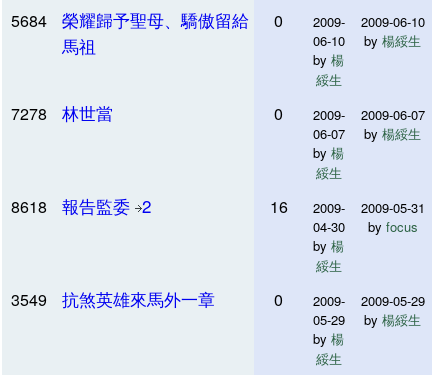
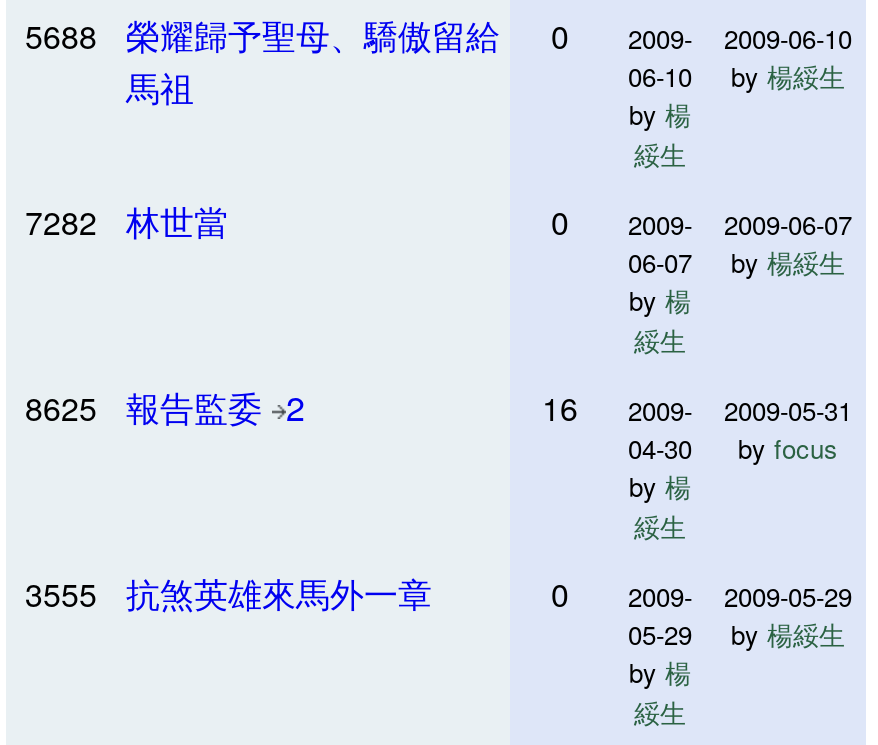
- 5684 榮耀歸予聖母、驕傲留給 0 2009- 2009-06-10
+ 5688 榮耀歸予聖母、驕傲留給 0 2009- 2009-06-10

- 7278 林世當
+ 7282 林世當

- 8618 報告監委 2
+ 8625 報告監委 2

- 3549 抗煞英雄來馬外一章
+ 3555 抗煞英雄來馬外一章
